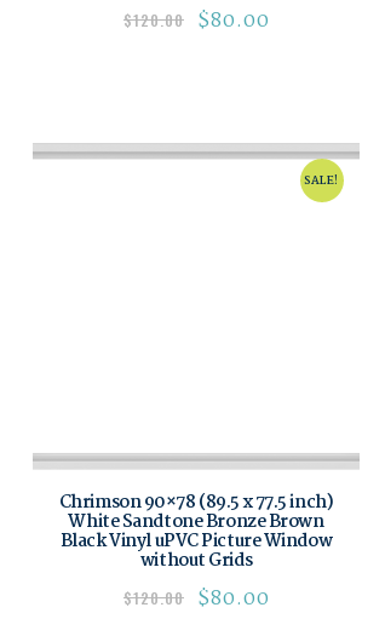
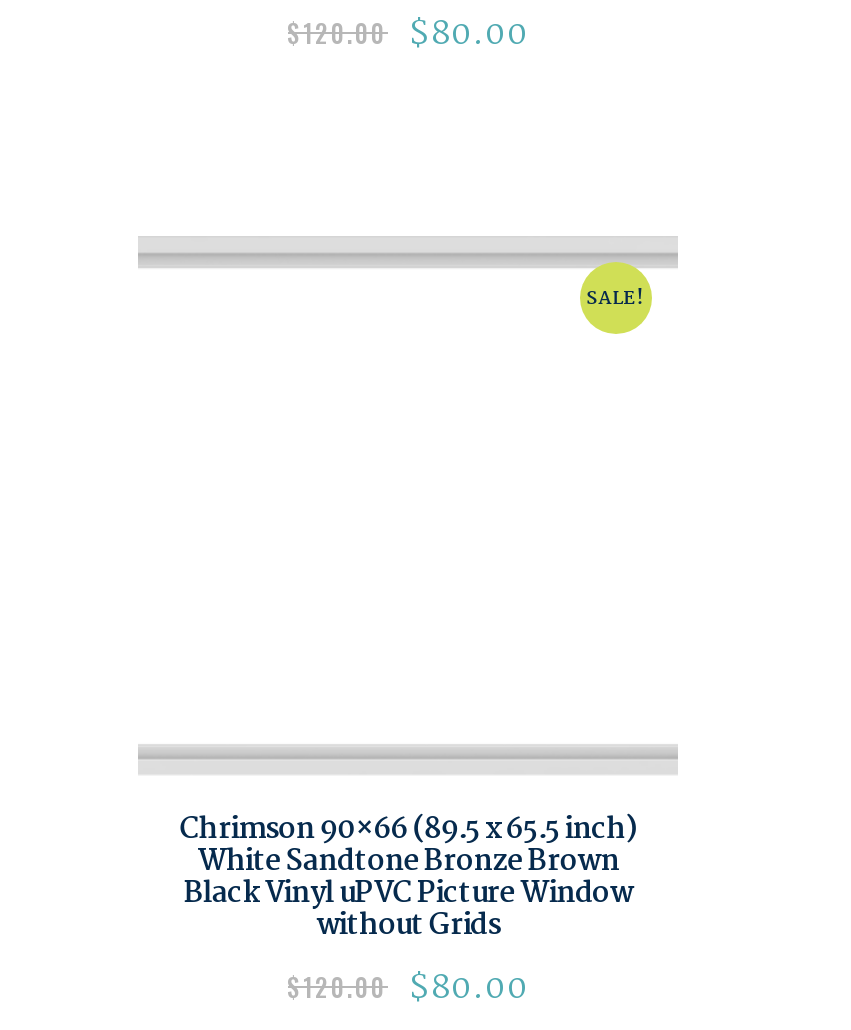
- Chrimson 90×78 (89.5 x 77.5 inch)
+ Chrimson 90×66 (89.5 x 65.5 inch)
